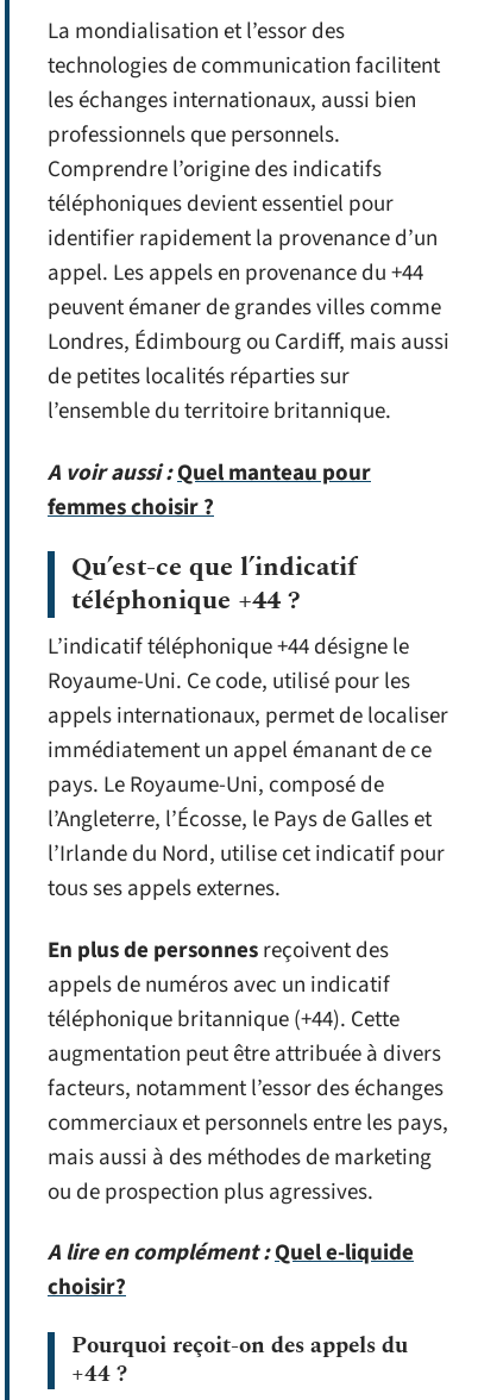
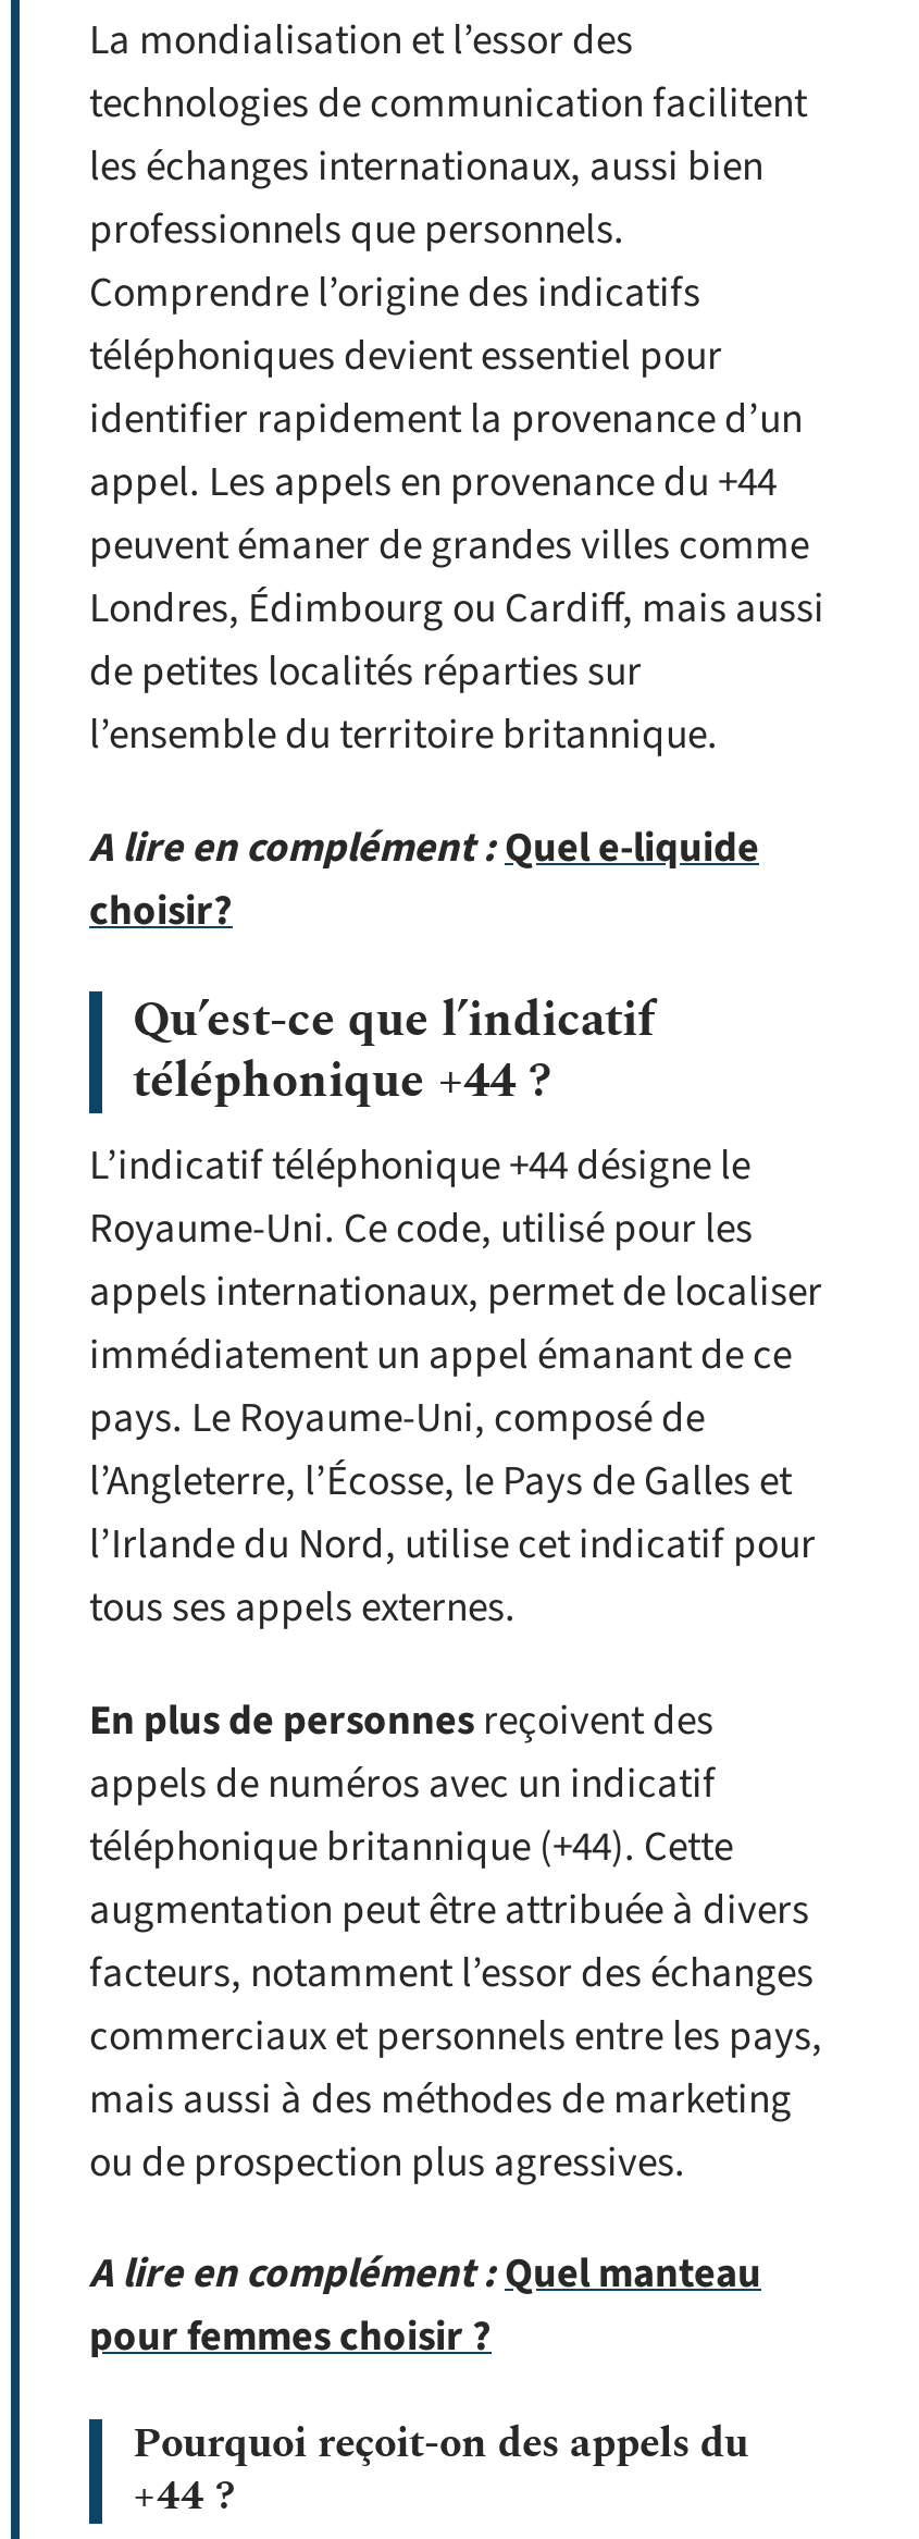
- A voir aussi : Quel manteau pour
- femmes choisir ?

+ A lire en complément : Quel manteau
+ pour femmes choisir ?

moved up: A lire en complément : Quel e-liquide | choisir?
